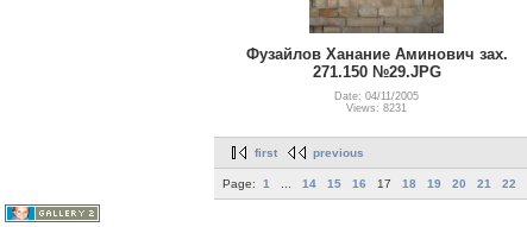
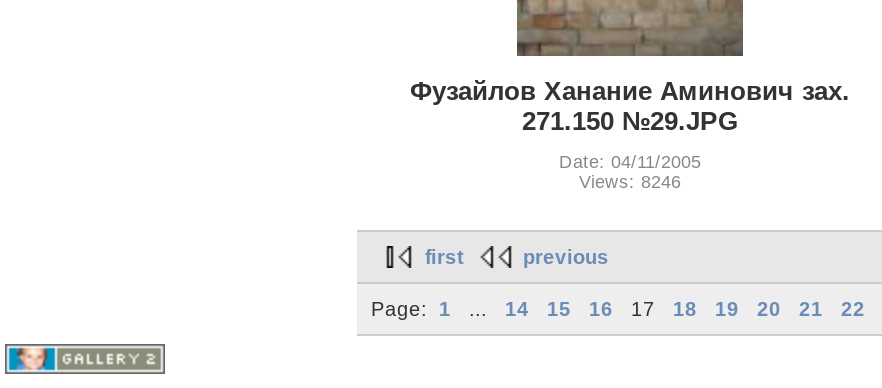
- Views: 8231
+ Views: 8246
